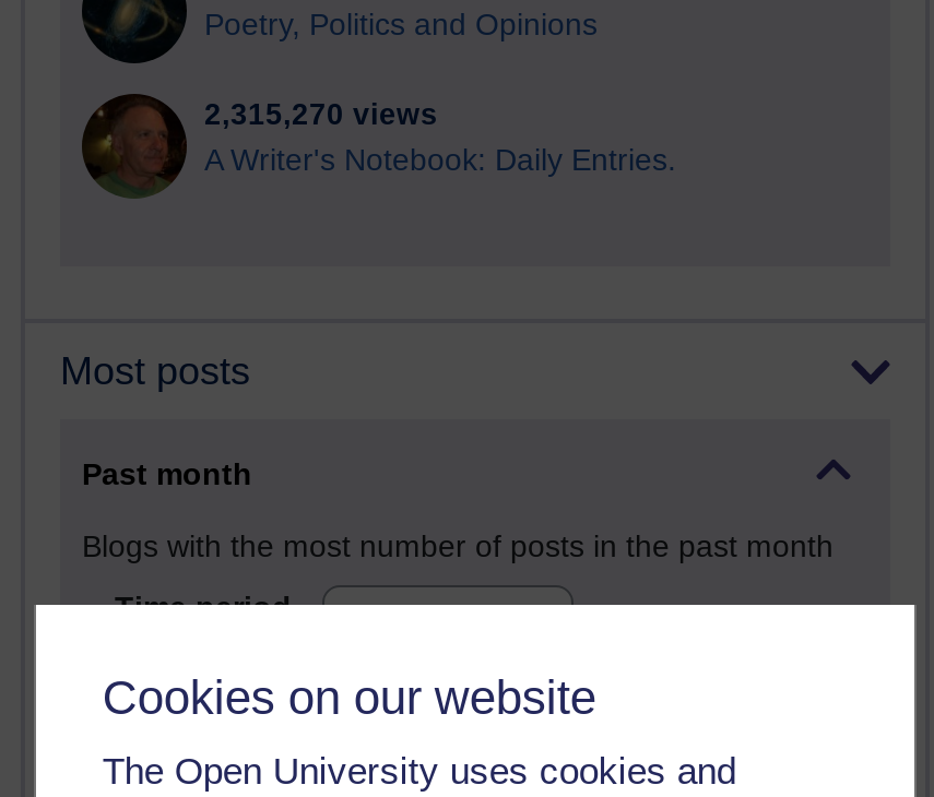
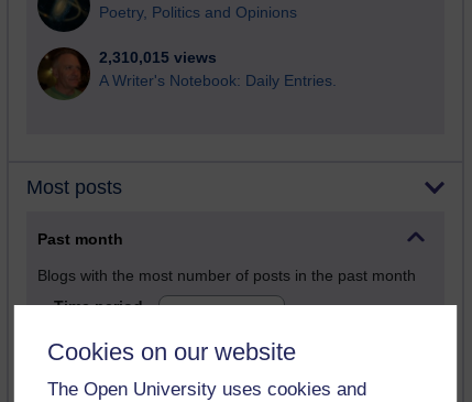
- 2,315,270 views
+ 2,310,015 views
